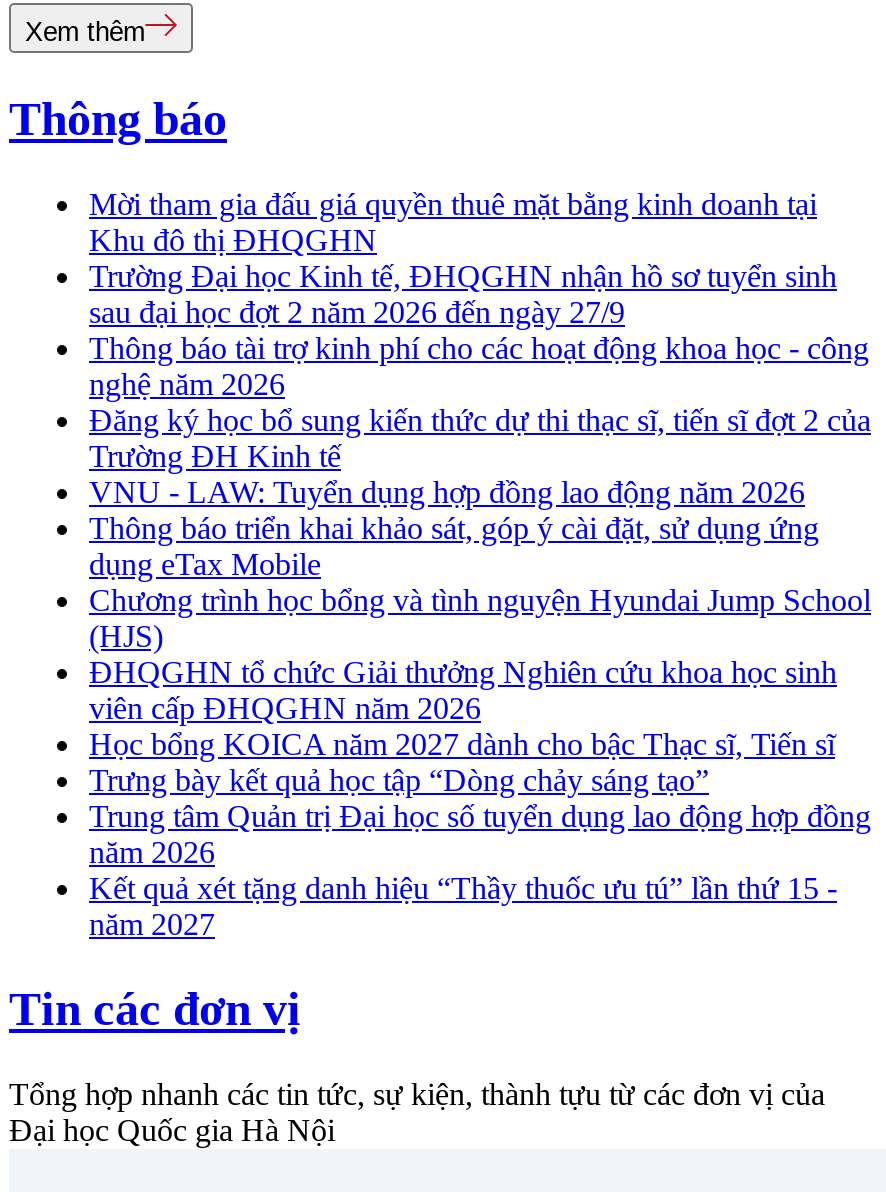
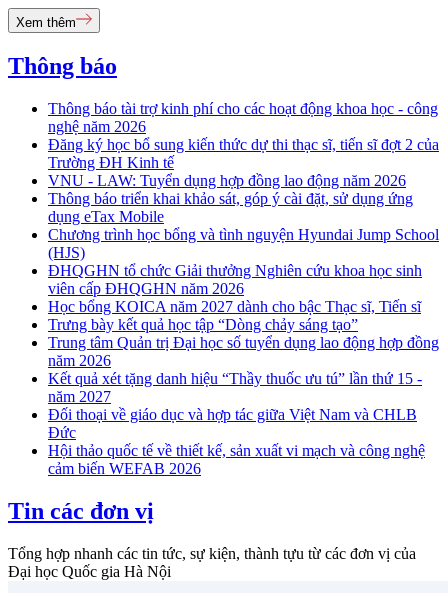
- Mời tham gia đấu giá quyền thuê mặt bằng kinh doanh tại
- Khu đô thị ĐHQGHN
- Trường Đại học Kinh tế, ĐHQGHN nhận hồ sơ tuyển sinh
- sau đại học đợt 2 năm 2026 đến ngày 27/9

moved up: Thông báo tài trợ kinh phí cho các hoạt động khoa học - công | nghệ năm 2026 | Đăng ký học bổ sung kiến thức dự thi thạc sĩ, tiến sĩ đợt 2 của | ... | Kết quả xét tặng danh hiệu “Thầy thuốc ưu tú” lần thứ 15 - | năm 2027

+ Đối thoại về giáo dục và hợp tác giữa Việt Nam và CHLB
+ Đức
+ Hội thảo quốc tế về thiết kế, sản xuất vi mạch và công nghệ
+ cảm biến WEFAB 2026
